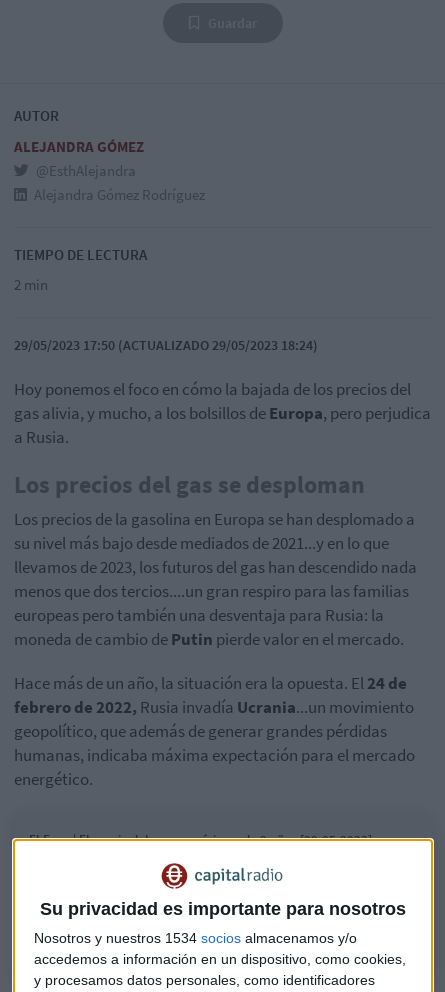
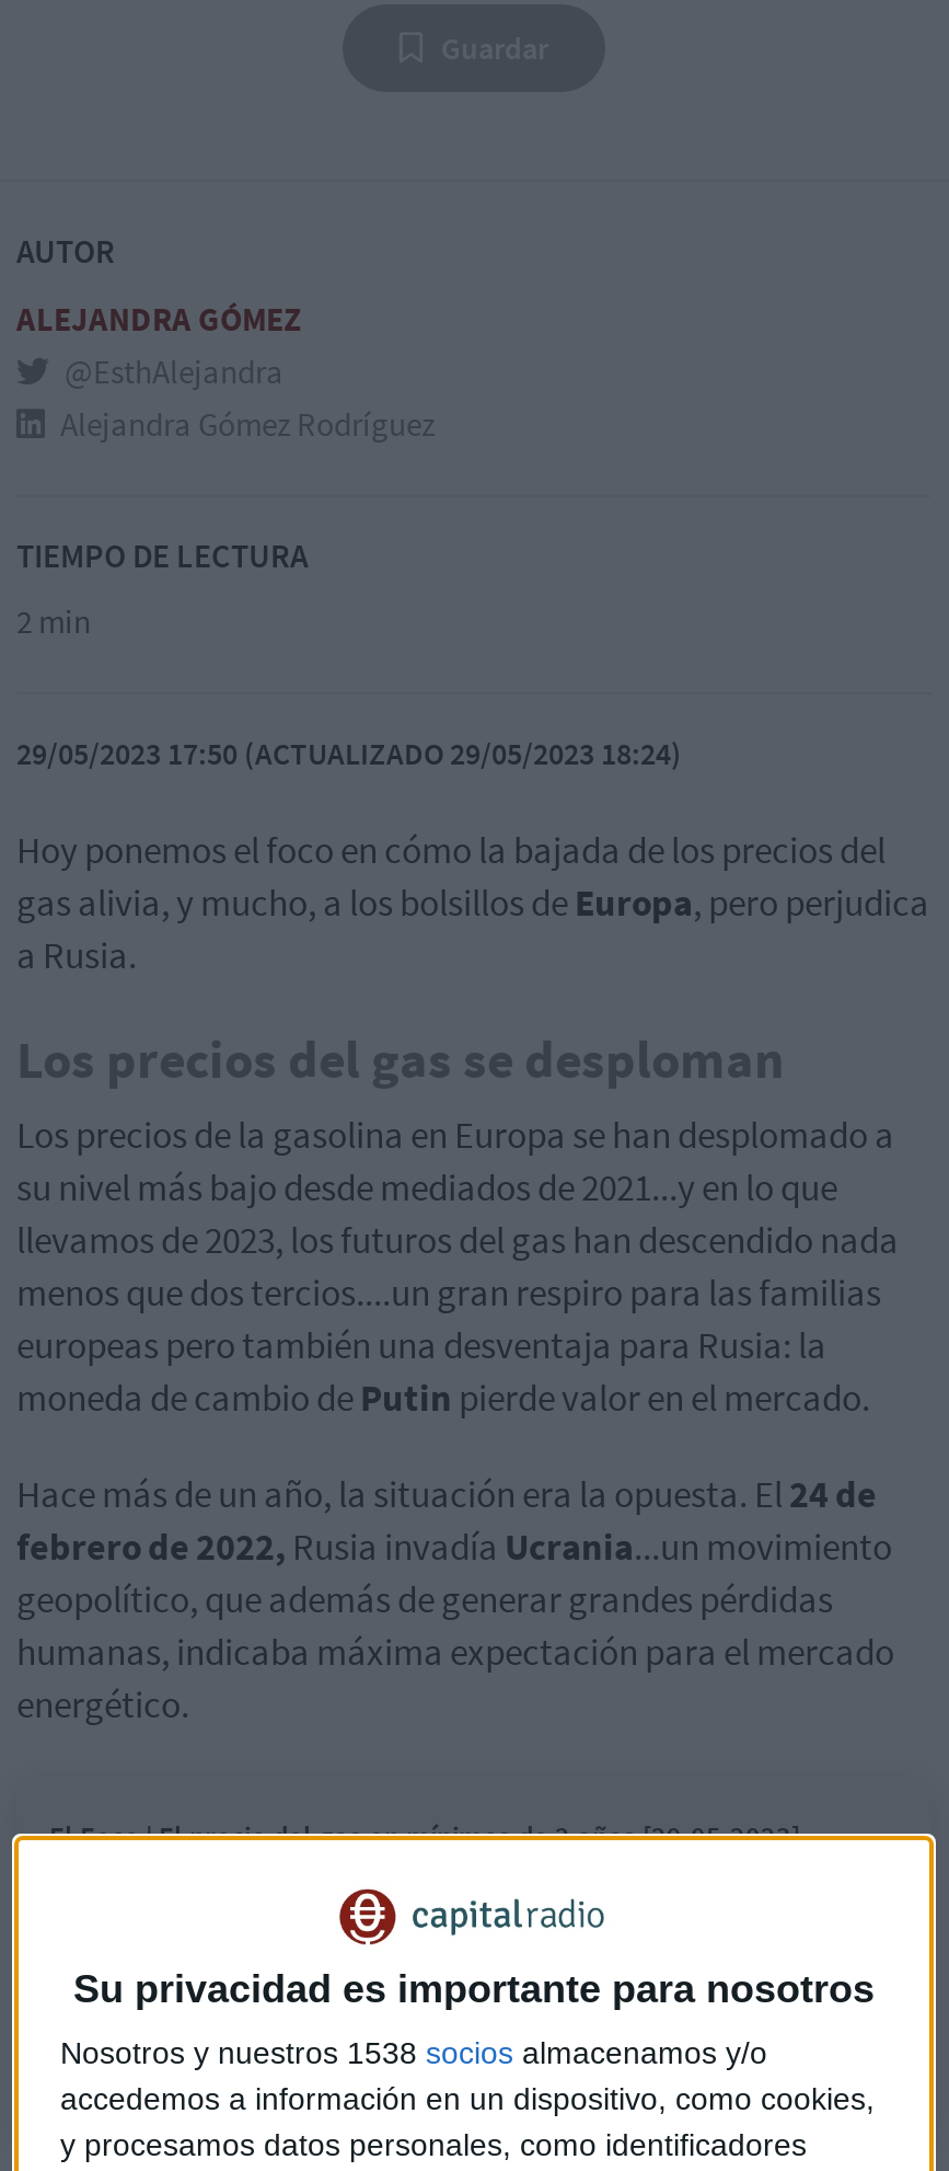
- Nosotros y nuestros 1534 socios almacenamos y/o
+ Nosotros y nuestros 1538 socios almacenamos y/o
